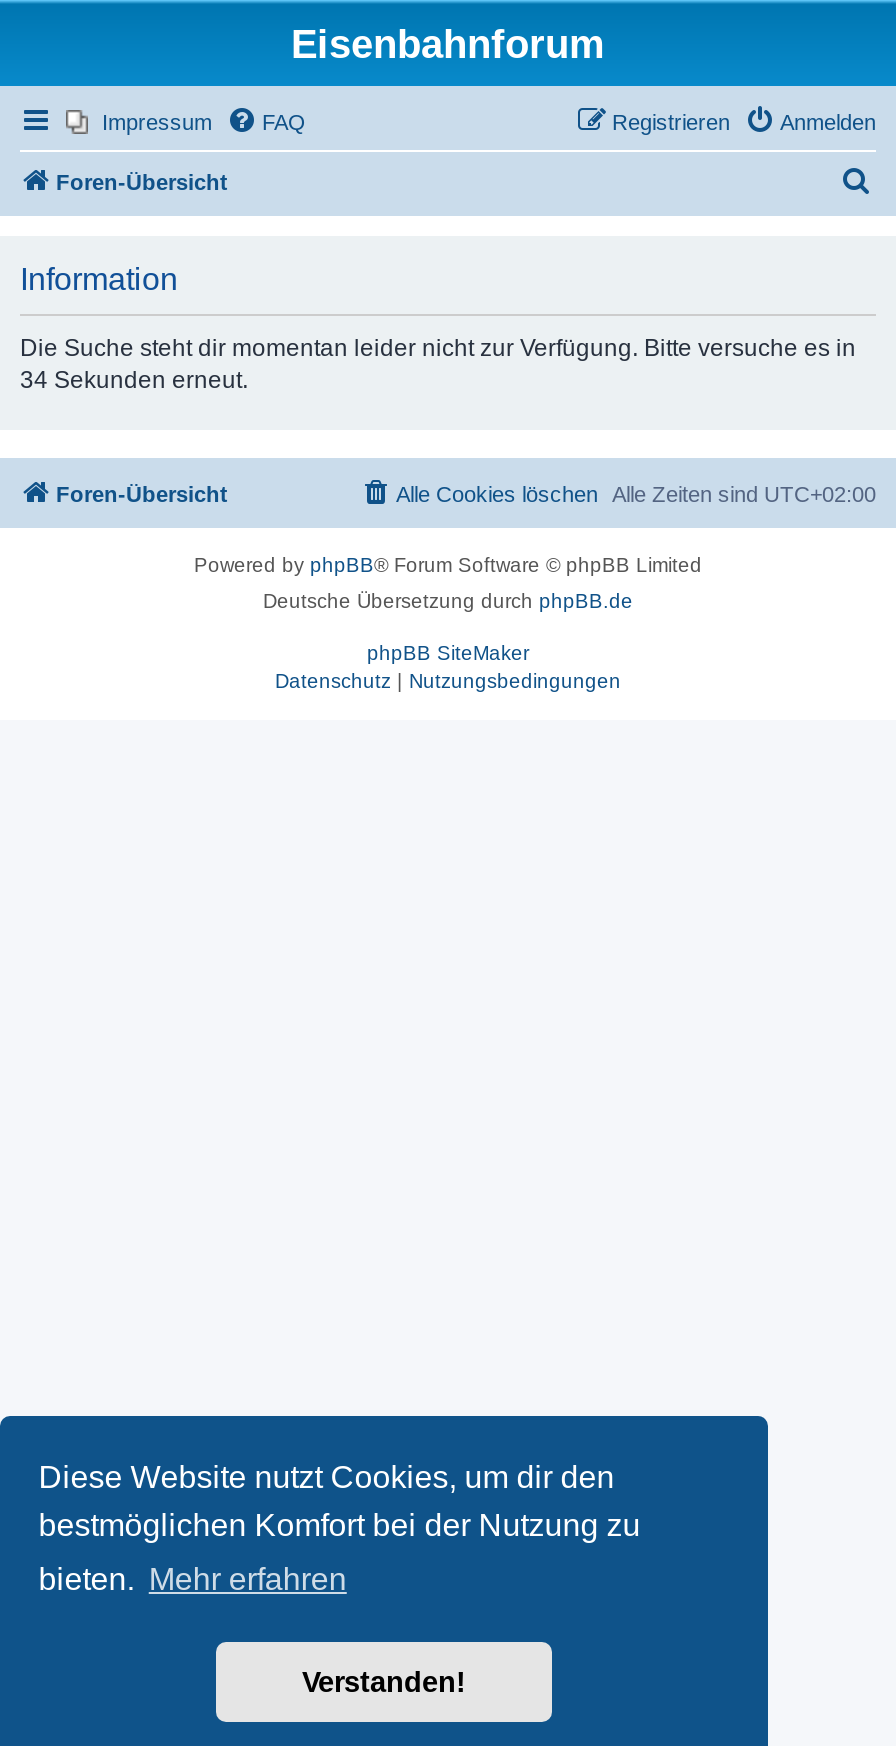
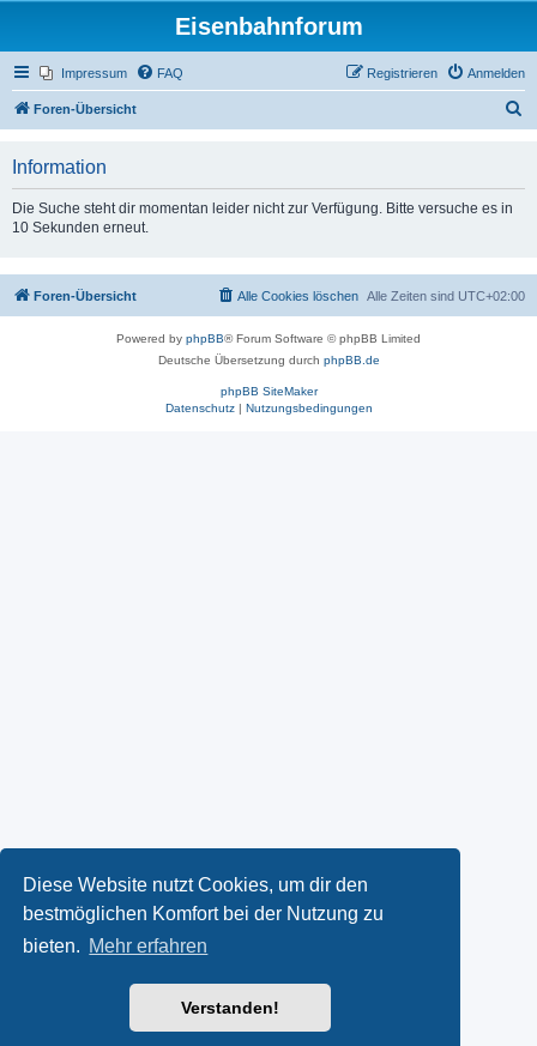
- 34 Sekunden erneut.
+ 10 Sekunden erneut.
